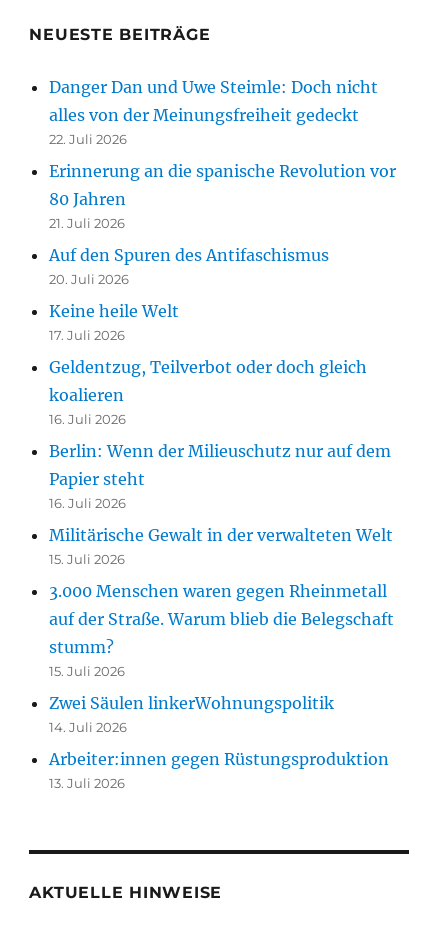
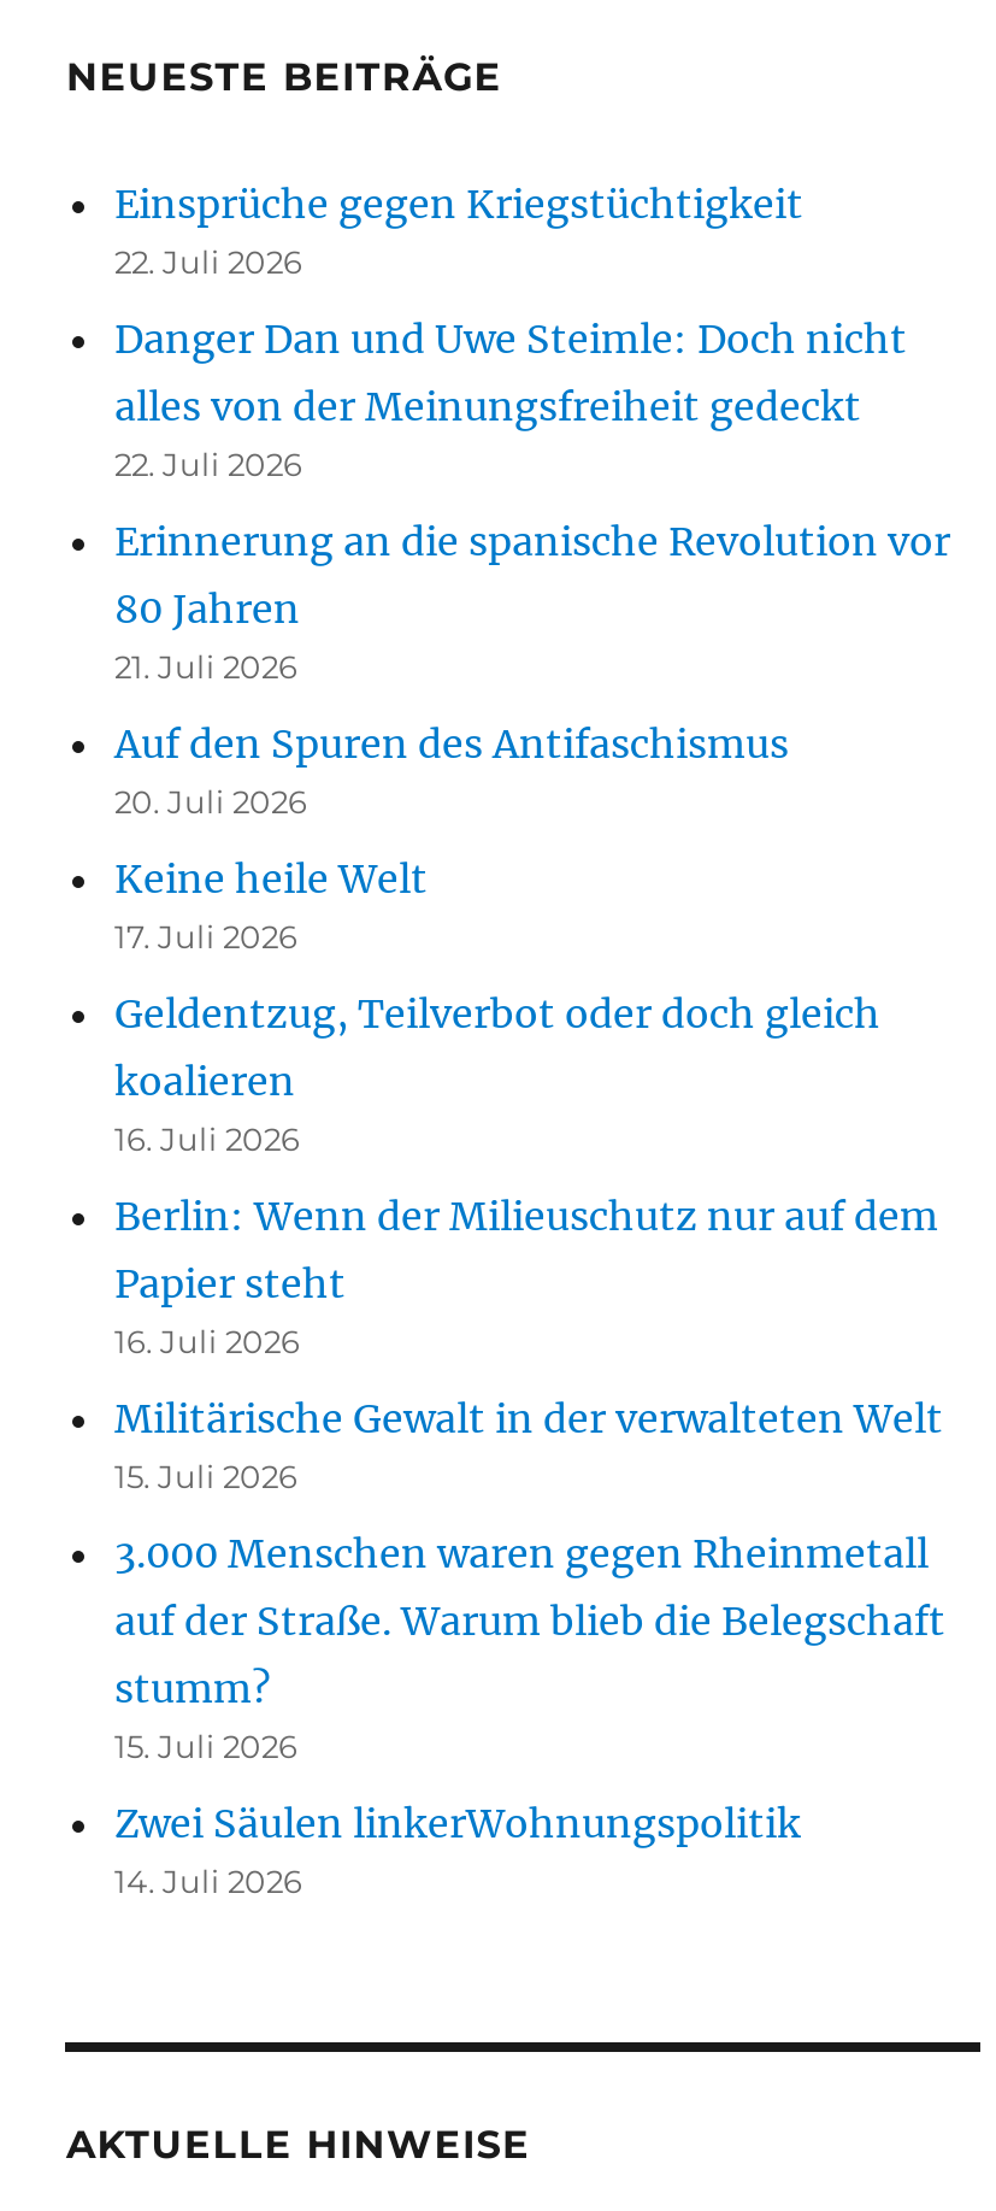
+ Einsprüche gegen Kriegstüchtigkeit
+ 22. Juli 2026

moved down: Danger Dan und Uwe Steimle: Doch nicht | alles von der Meinungsfreiheit gedeckt | 22. Juli 2026 | ... | Zwei Säulen linkerWohnungspolitik | 14. Juli 2026

- Arbeiter:innen gegen Rüstungsproduktion
- 13. Juli 2026
